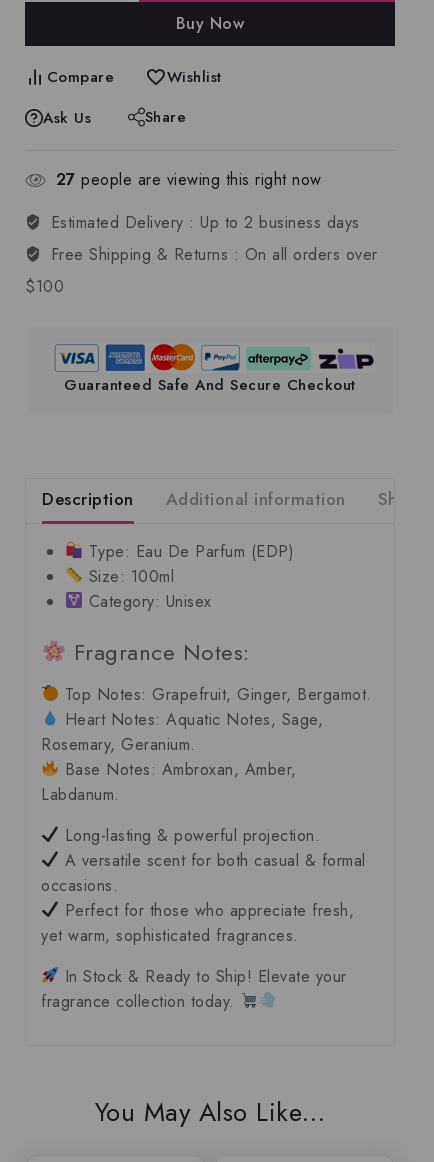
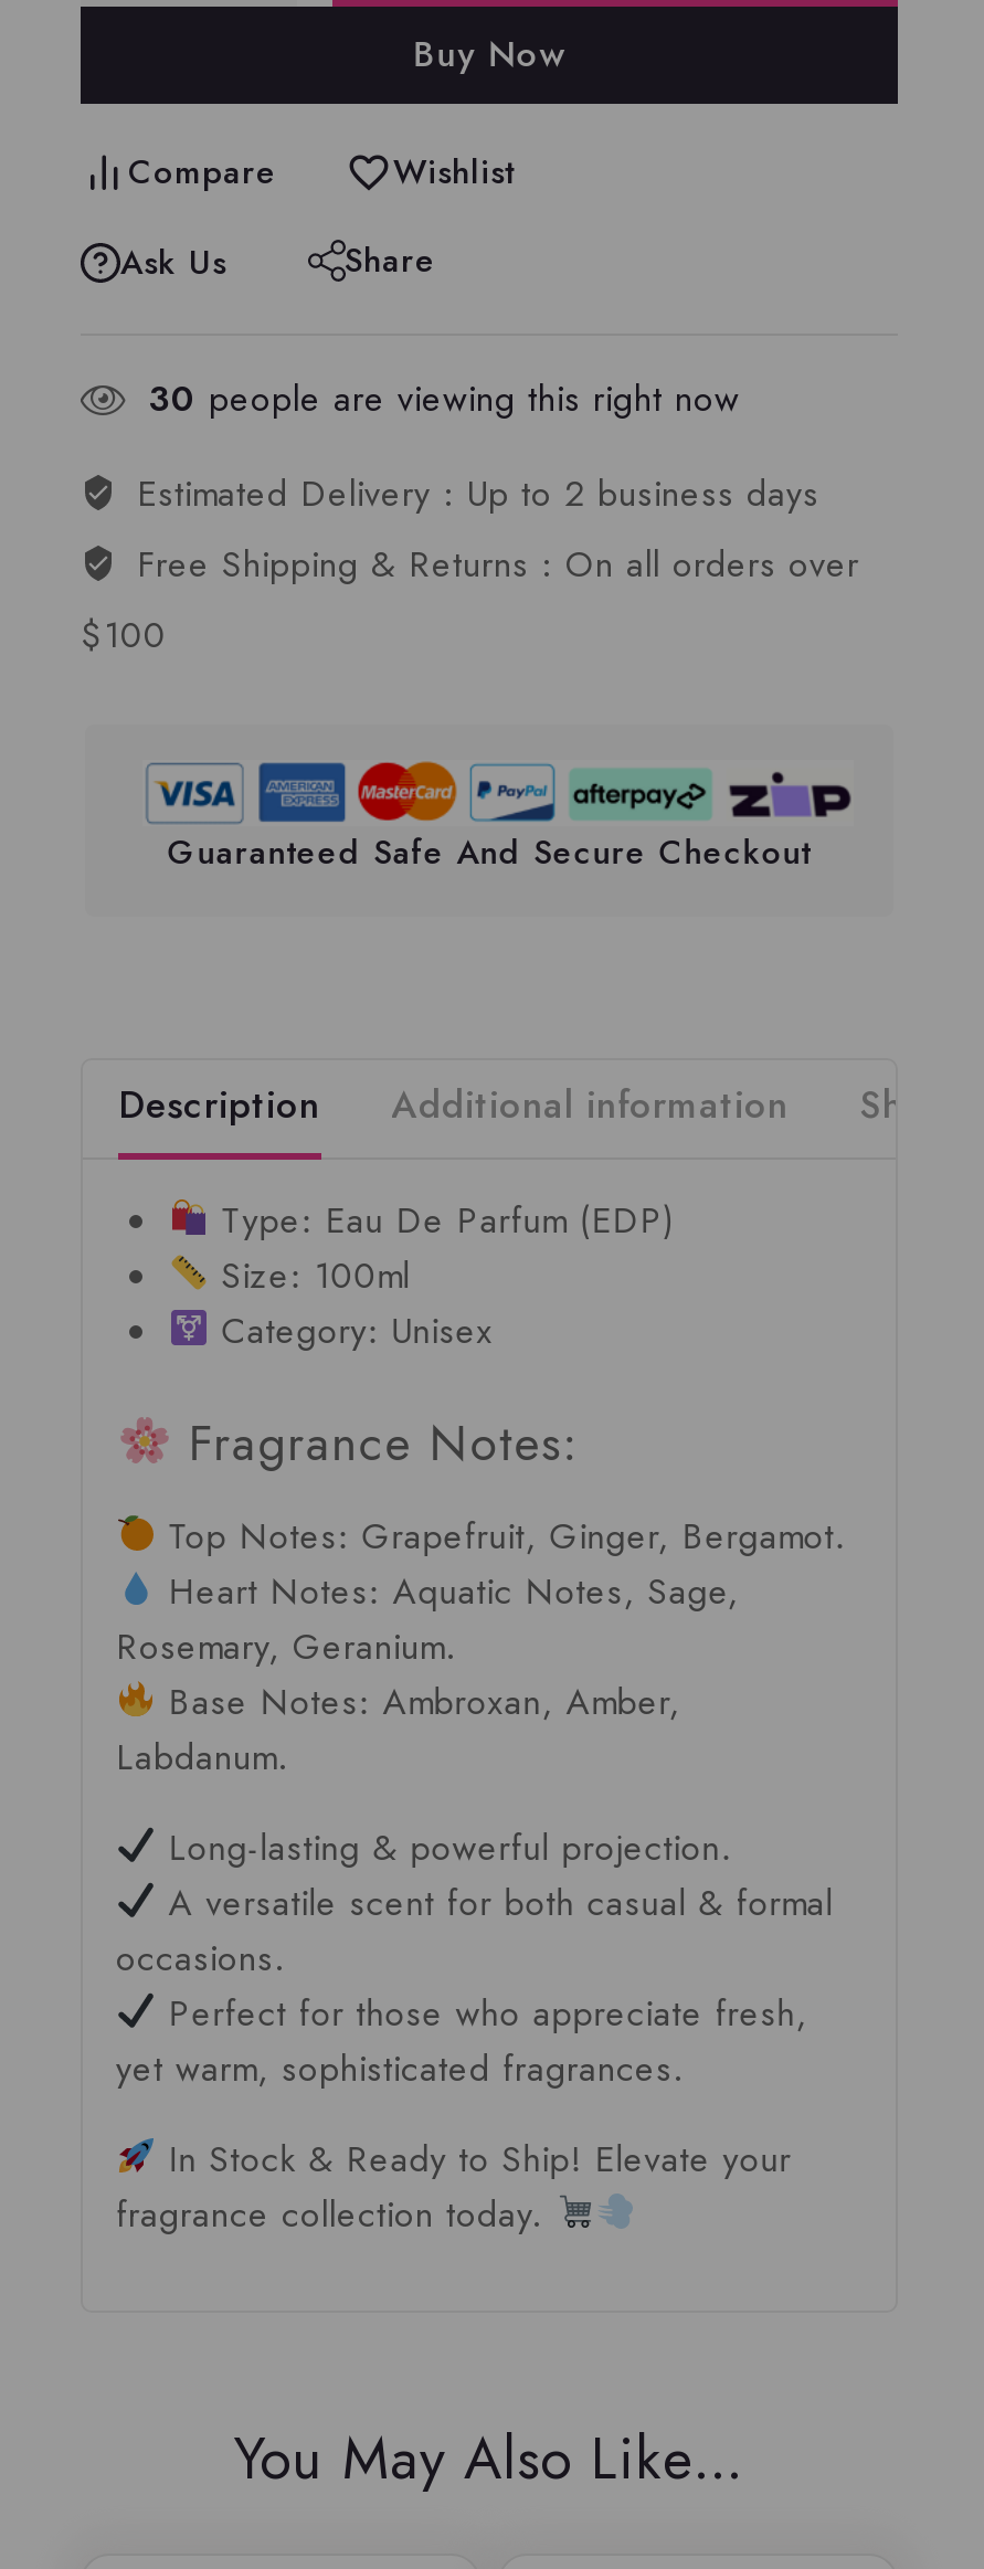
- 27 people are viewing this right now
+ 30 people are viewing this right now
